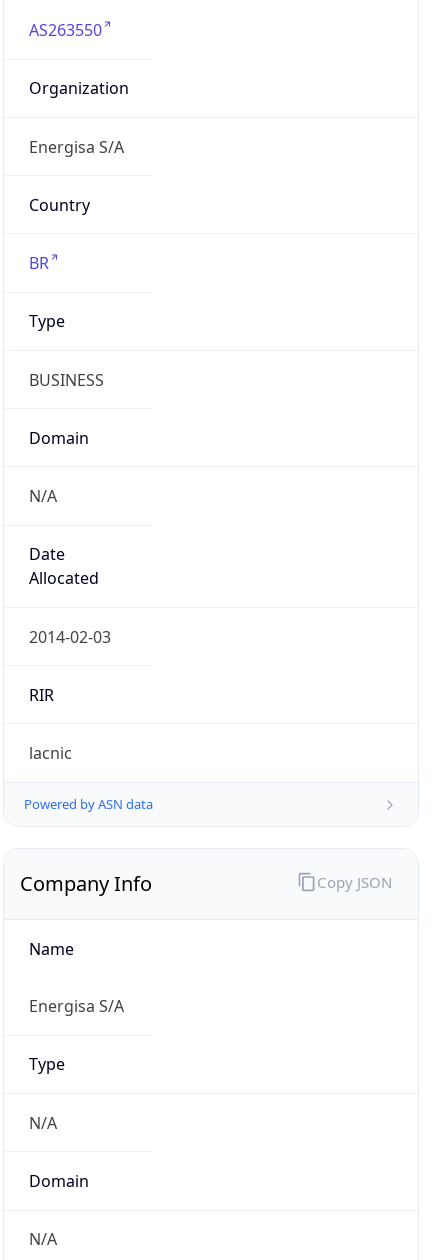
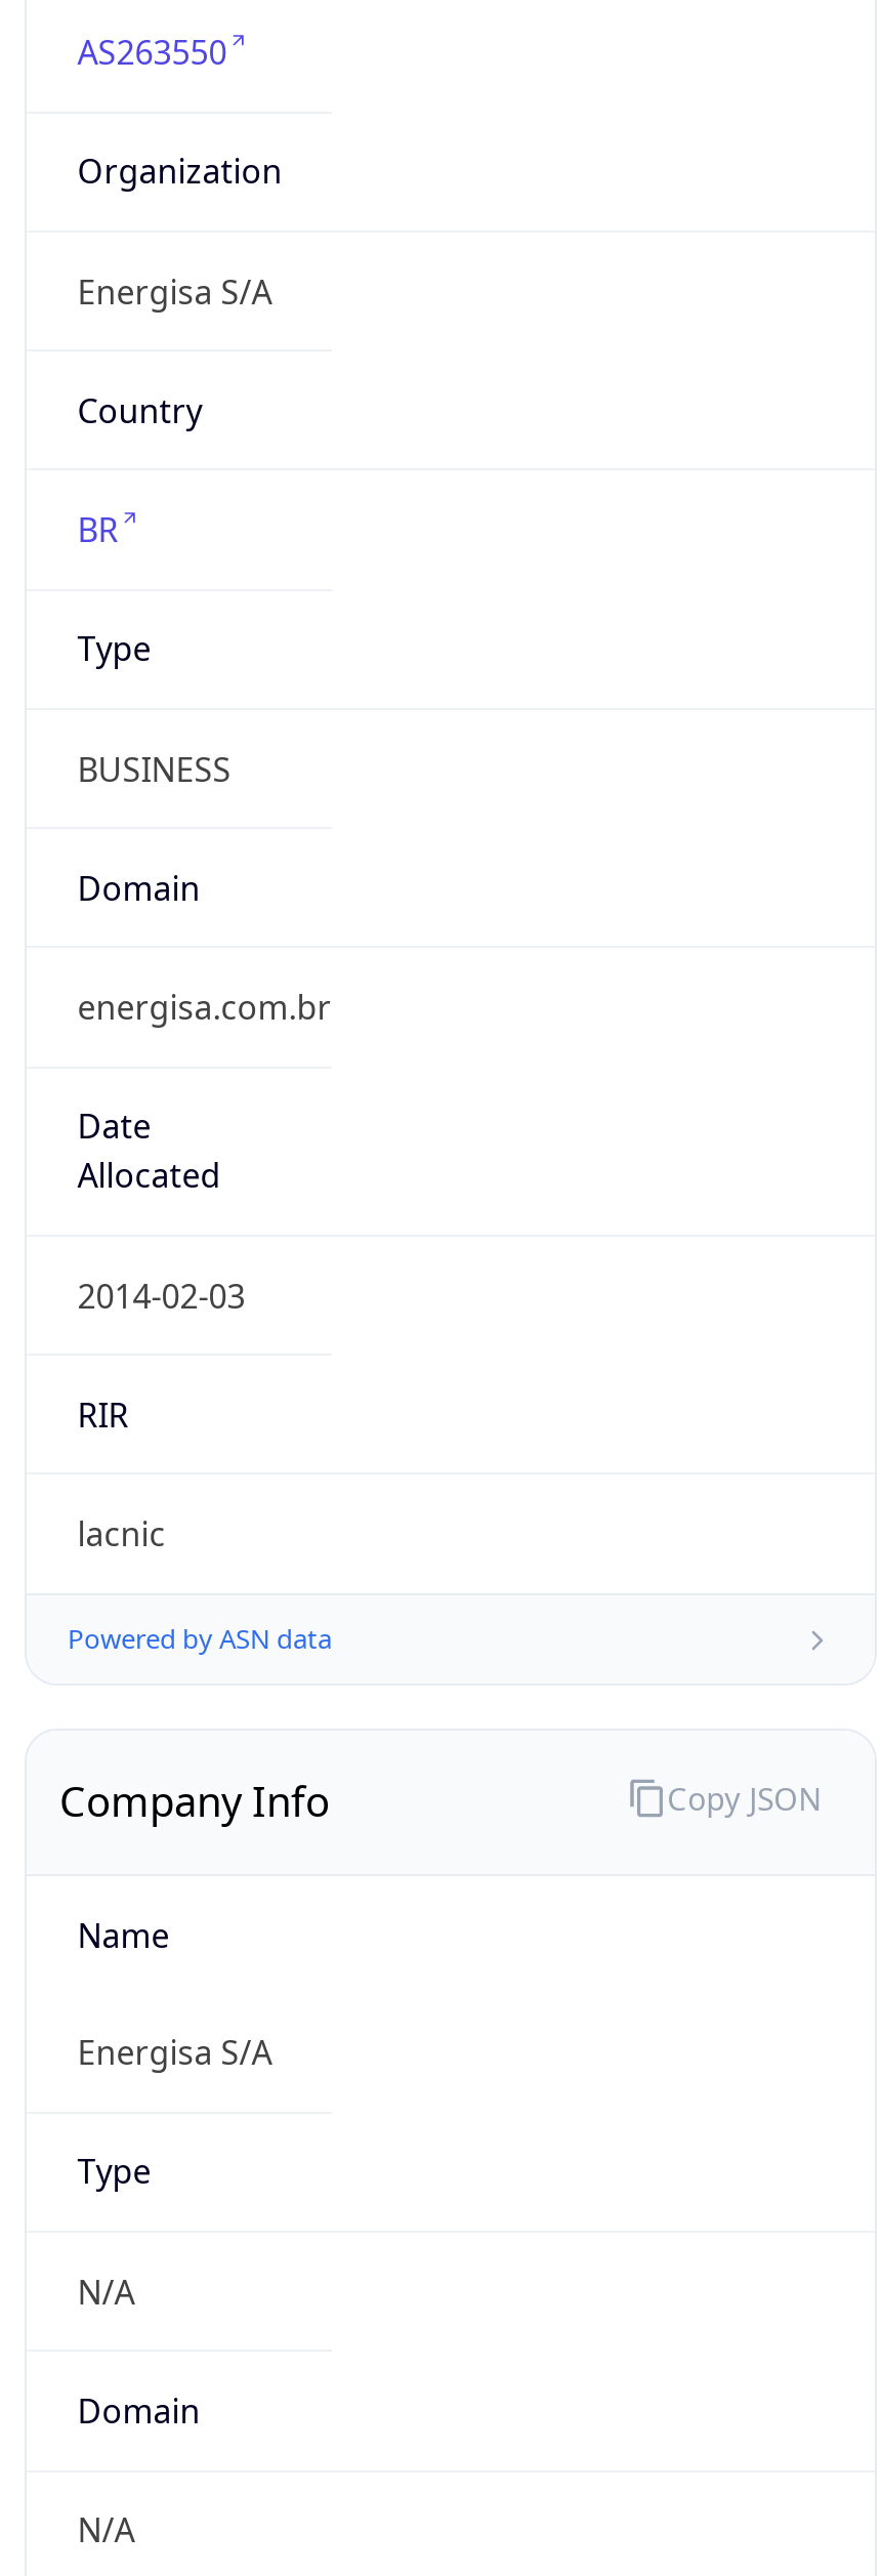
- N/A
+ energisa.com.br
